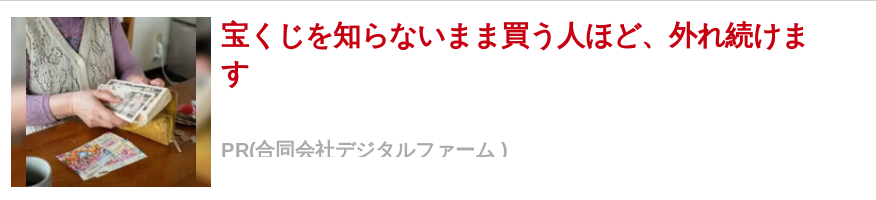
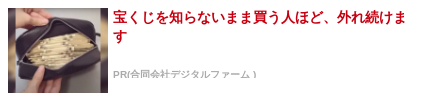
- [image]
+ [image]
